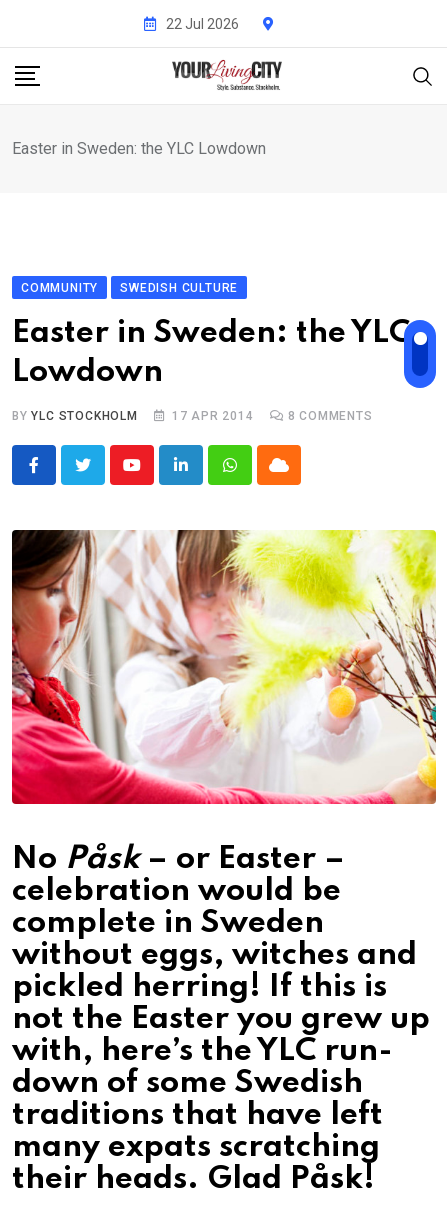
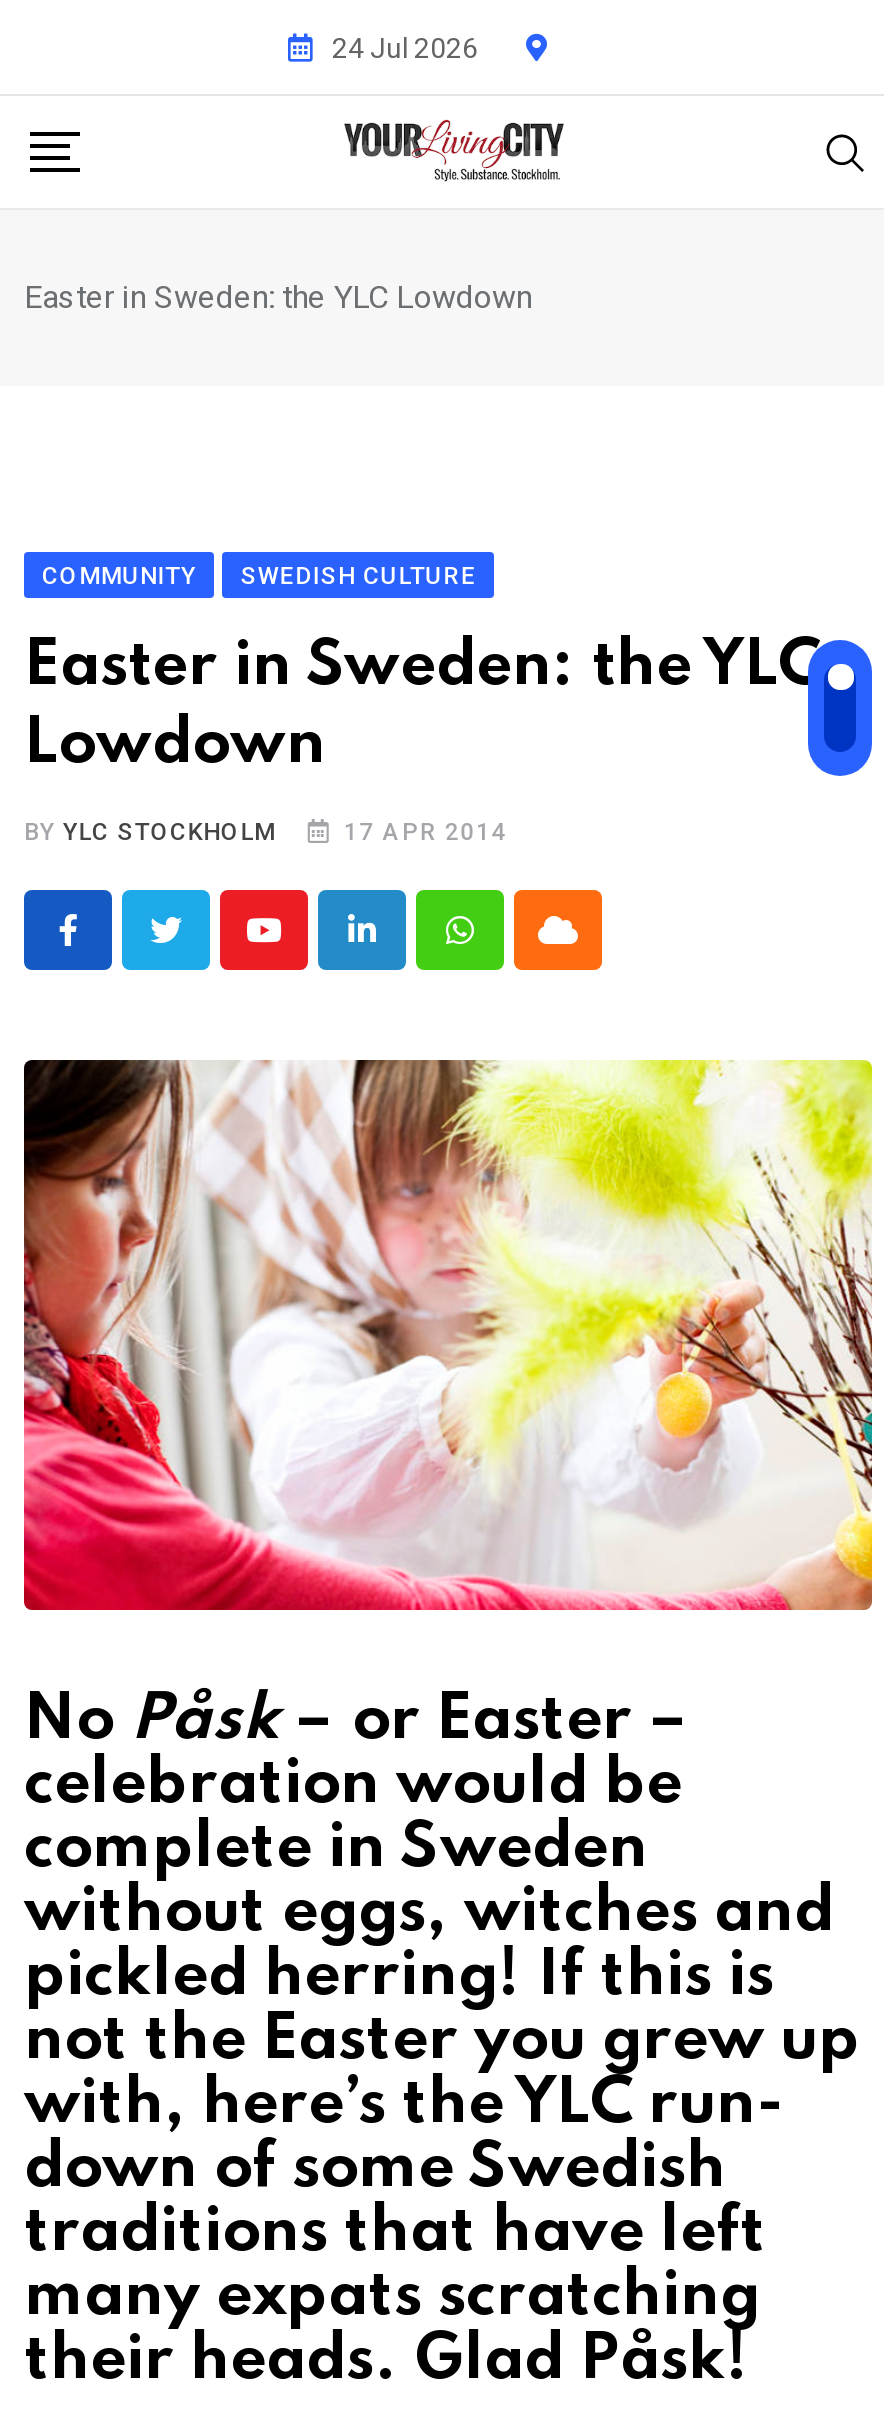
- 22 Jul 2026
+ 24 Jul 2026

- 8 COMMENTS
